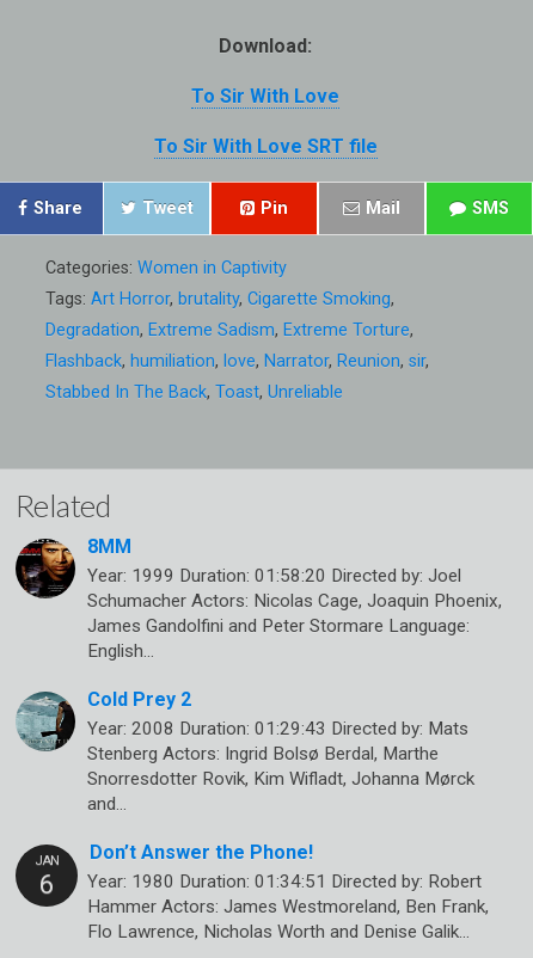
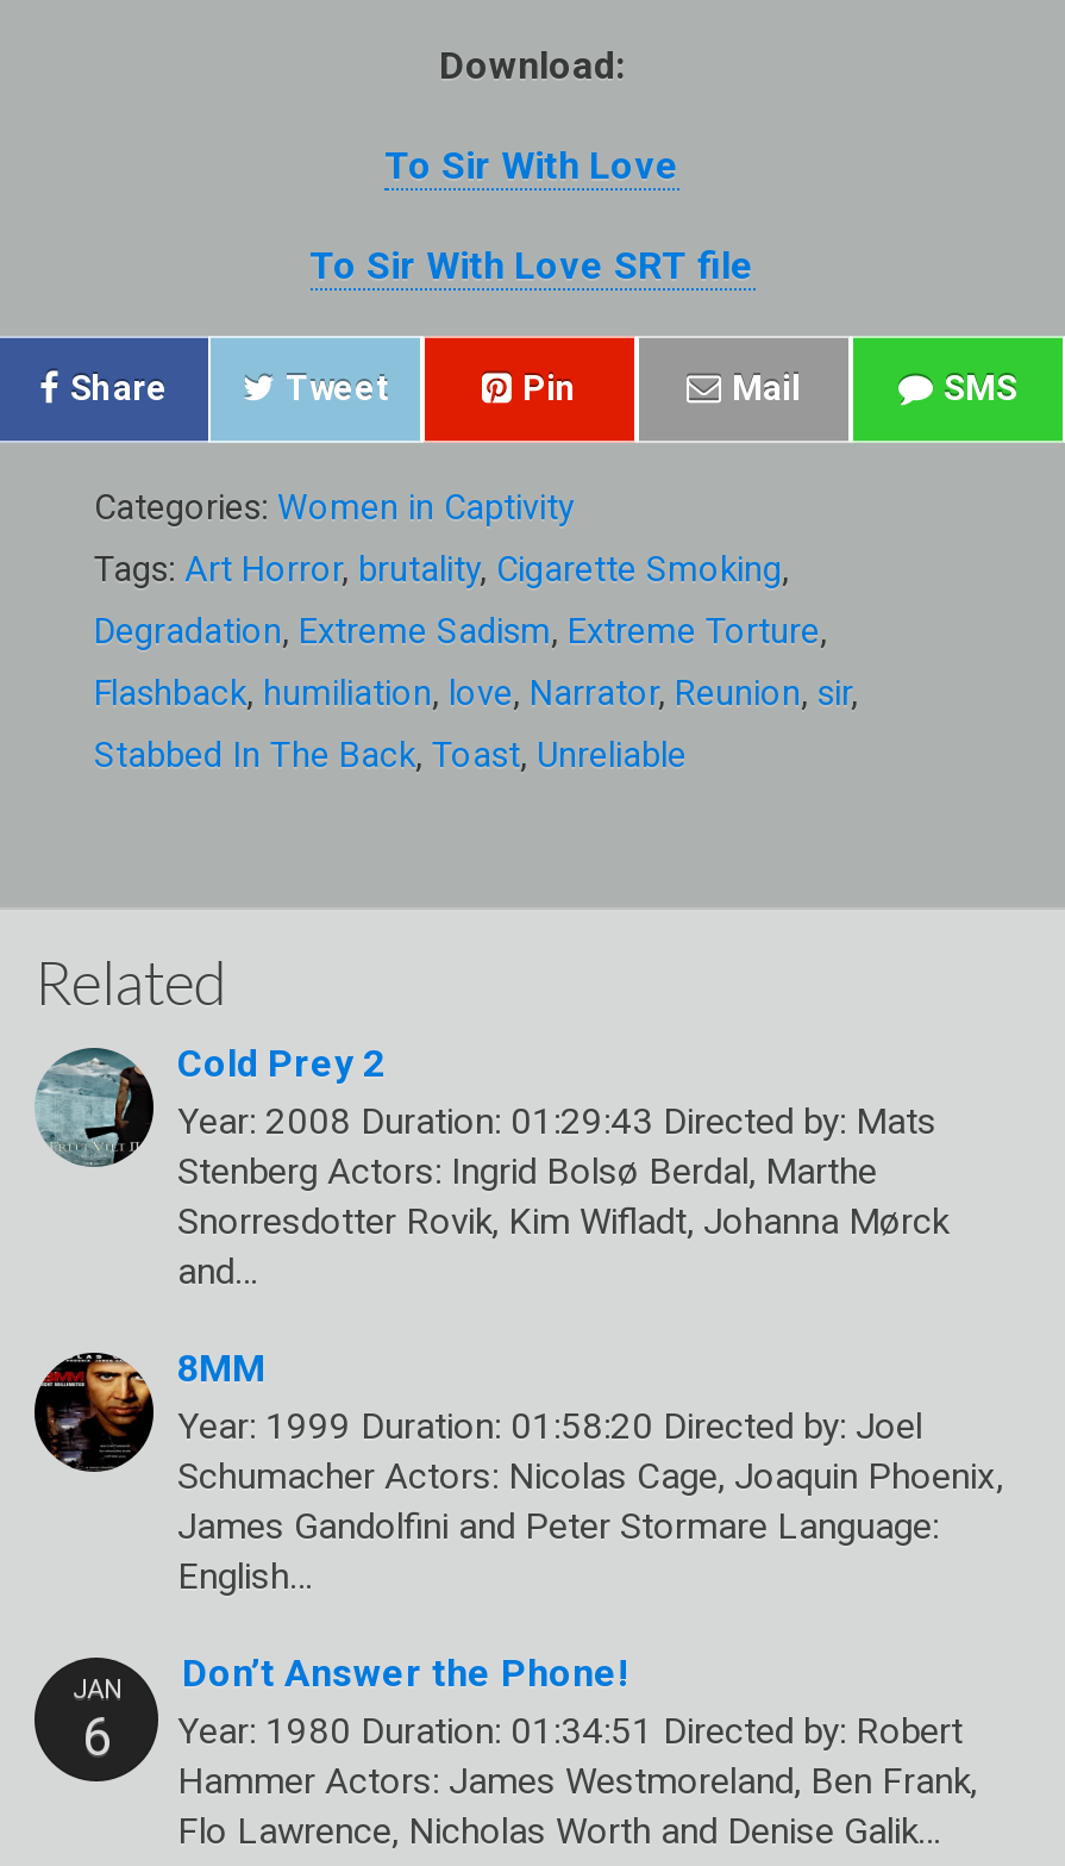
moved down: [image] | 8MM | Year: 1999 Duration: 01:58:20 Directed by: Joel | Schumacher Actors: Nicolas Cage, Joaquin Phoenix, | James Gandolfini and Peter Stormare Language: | English…

moved up: [image] | Cold Prey 2 | Year: 2008 Duration: 01:29:43 Directed by: Mats | Stenberg Actors: Ingrid Bolsø Berdal, Marthe | Snorresdotter Rovik, Kim Wifladt, Johanna Mørck | and…
